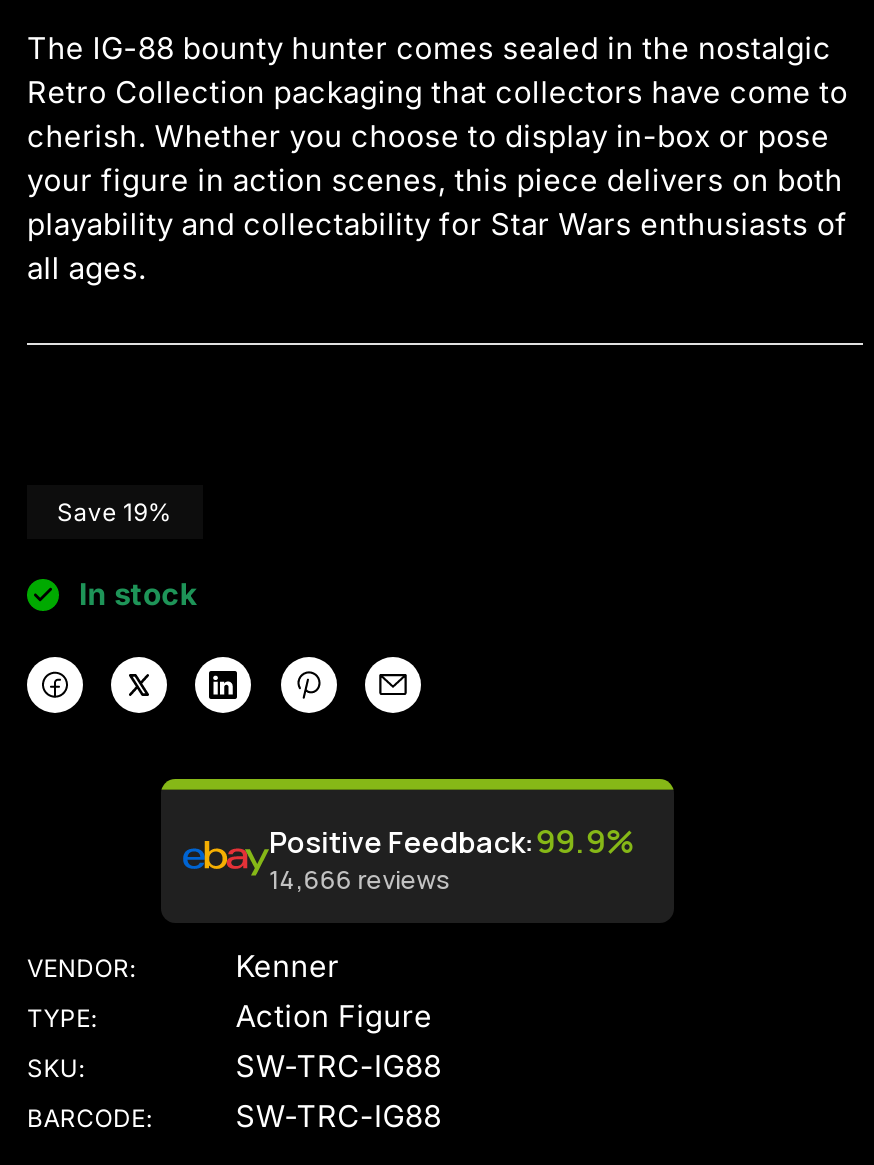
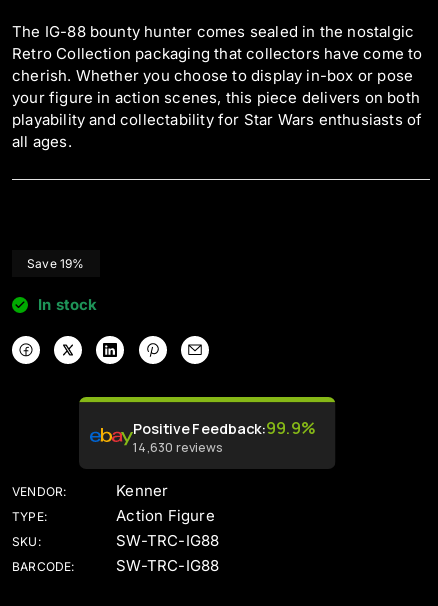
- 14,666 reviews
+ 14,630 reviews
